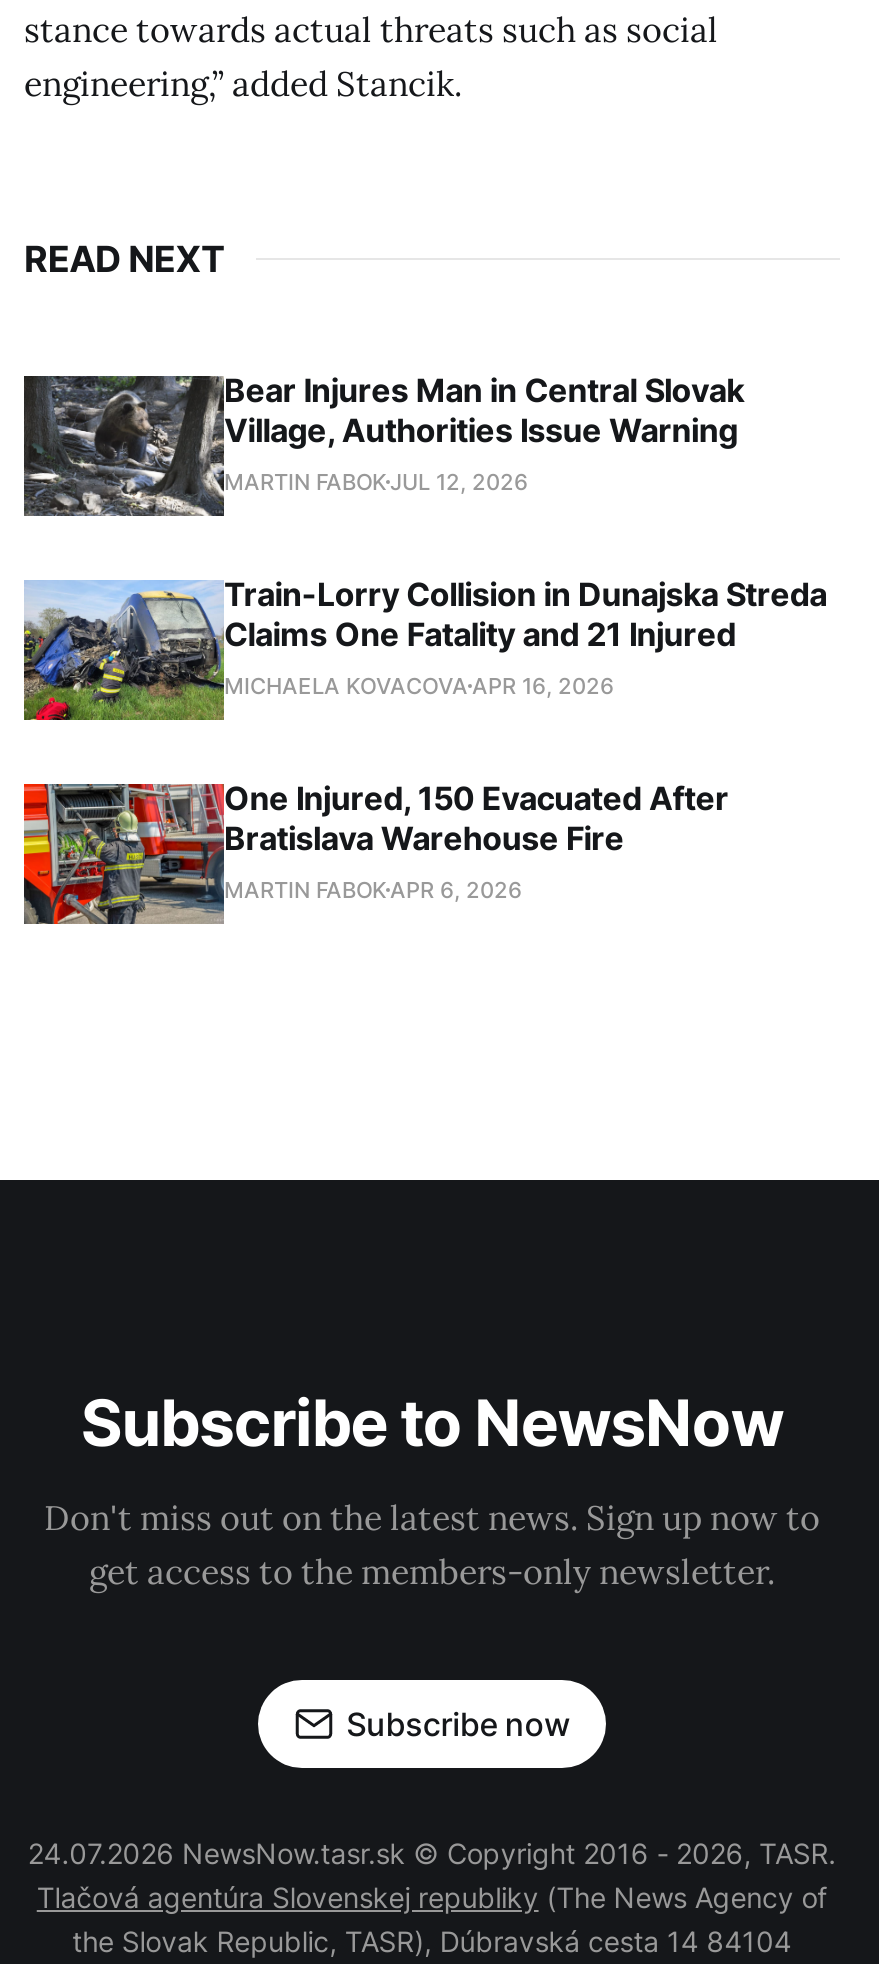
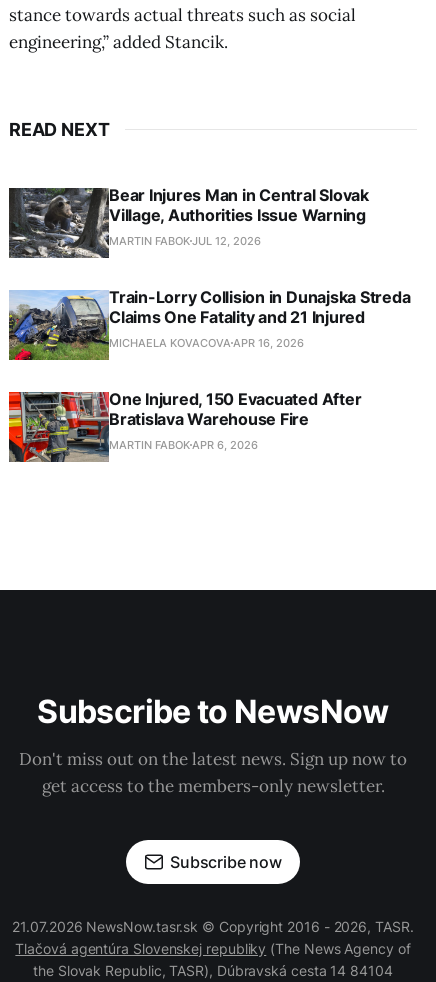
- 24.07.2026 NewsNow.tasr.sk © Copyright 2016 - 2026, TASR.
+ 21.07.2026 NewsNow.tasr.sk © Copyright 2016 - 2026, TASR.
